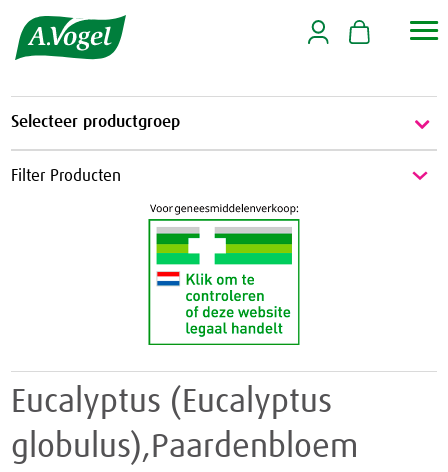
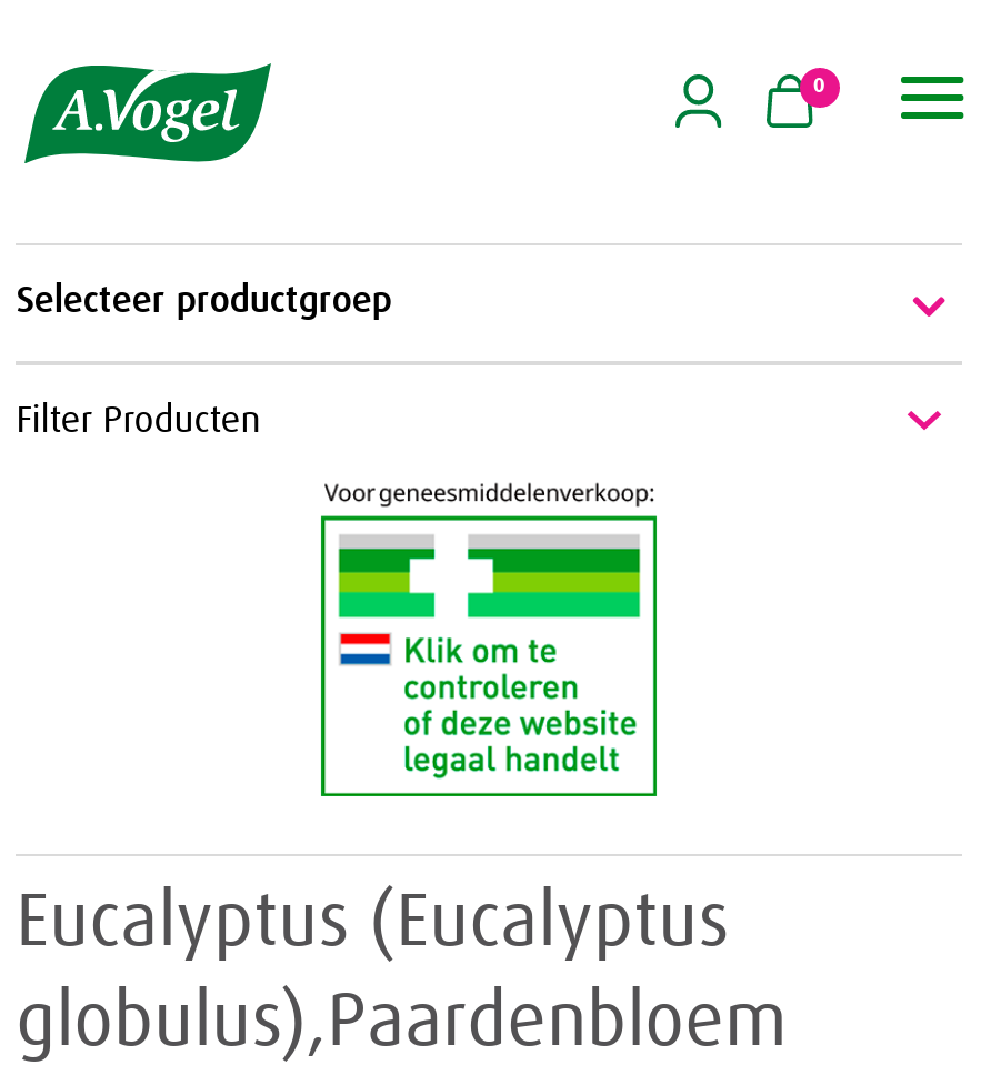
+ 0
